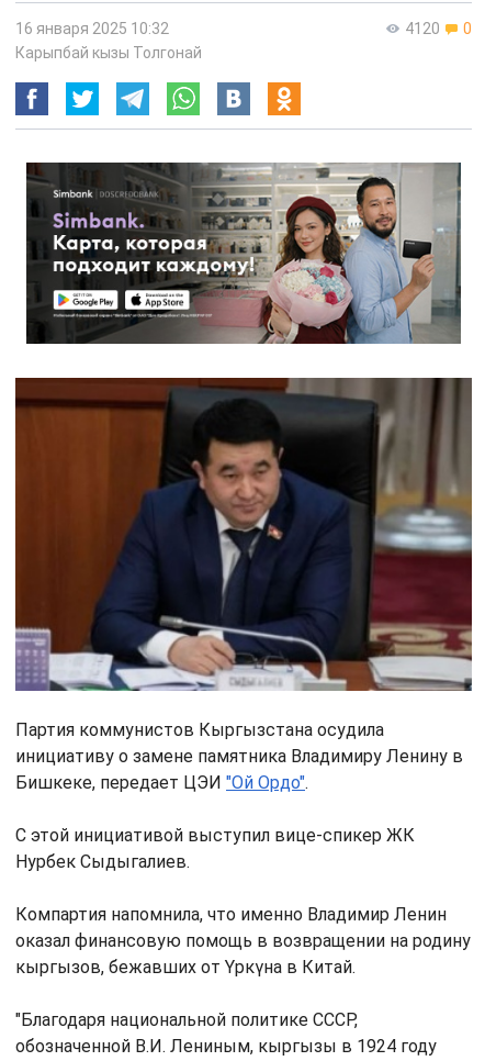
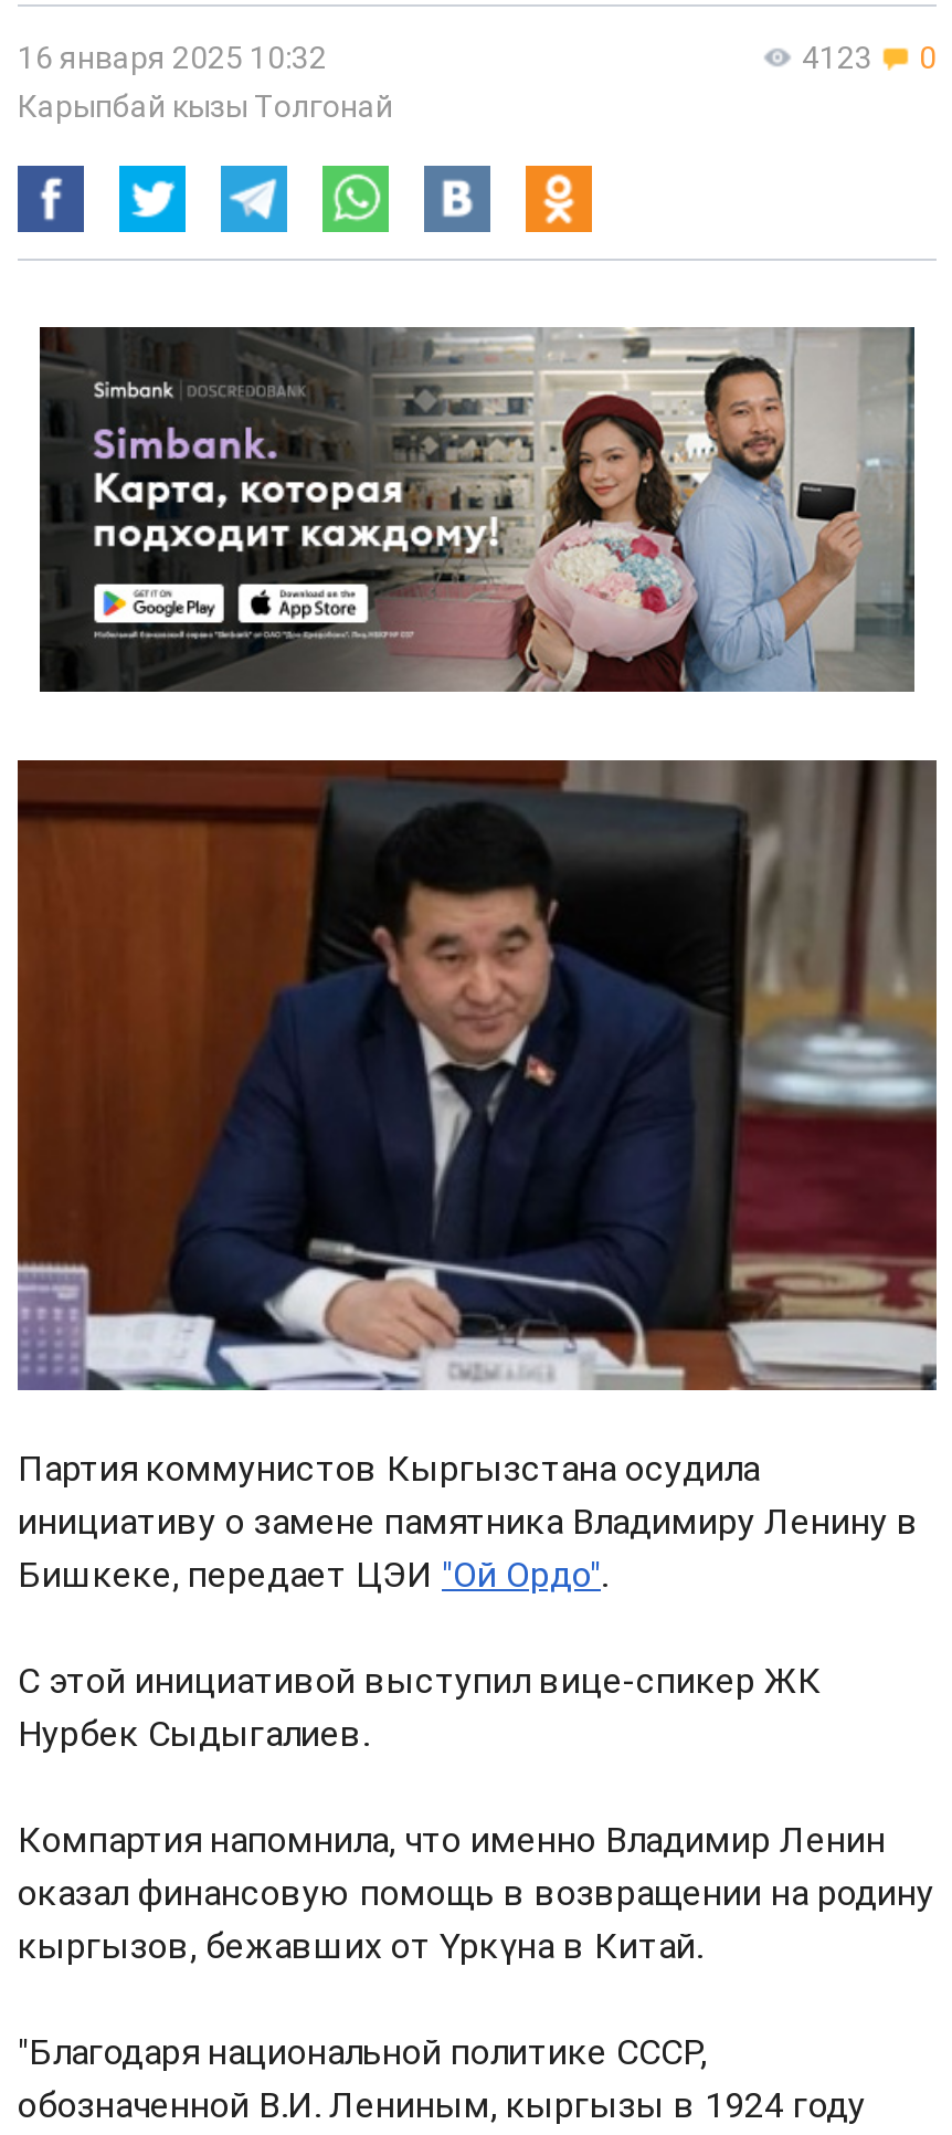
- 4120 0
+ 4123 0
